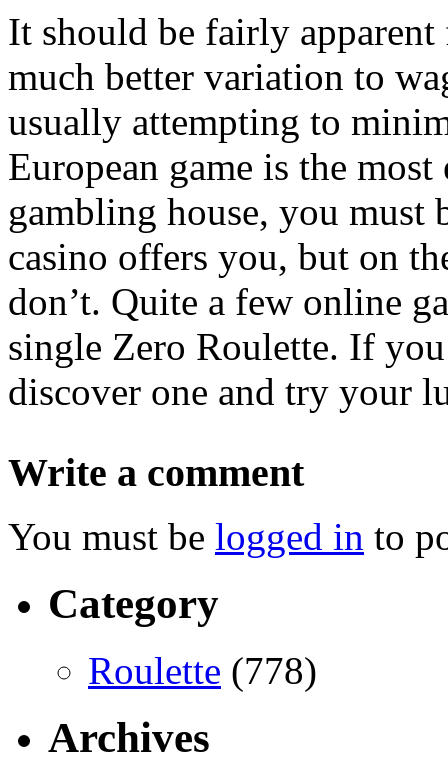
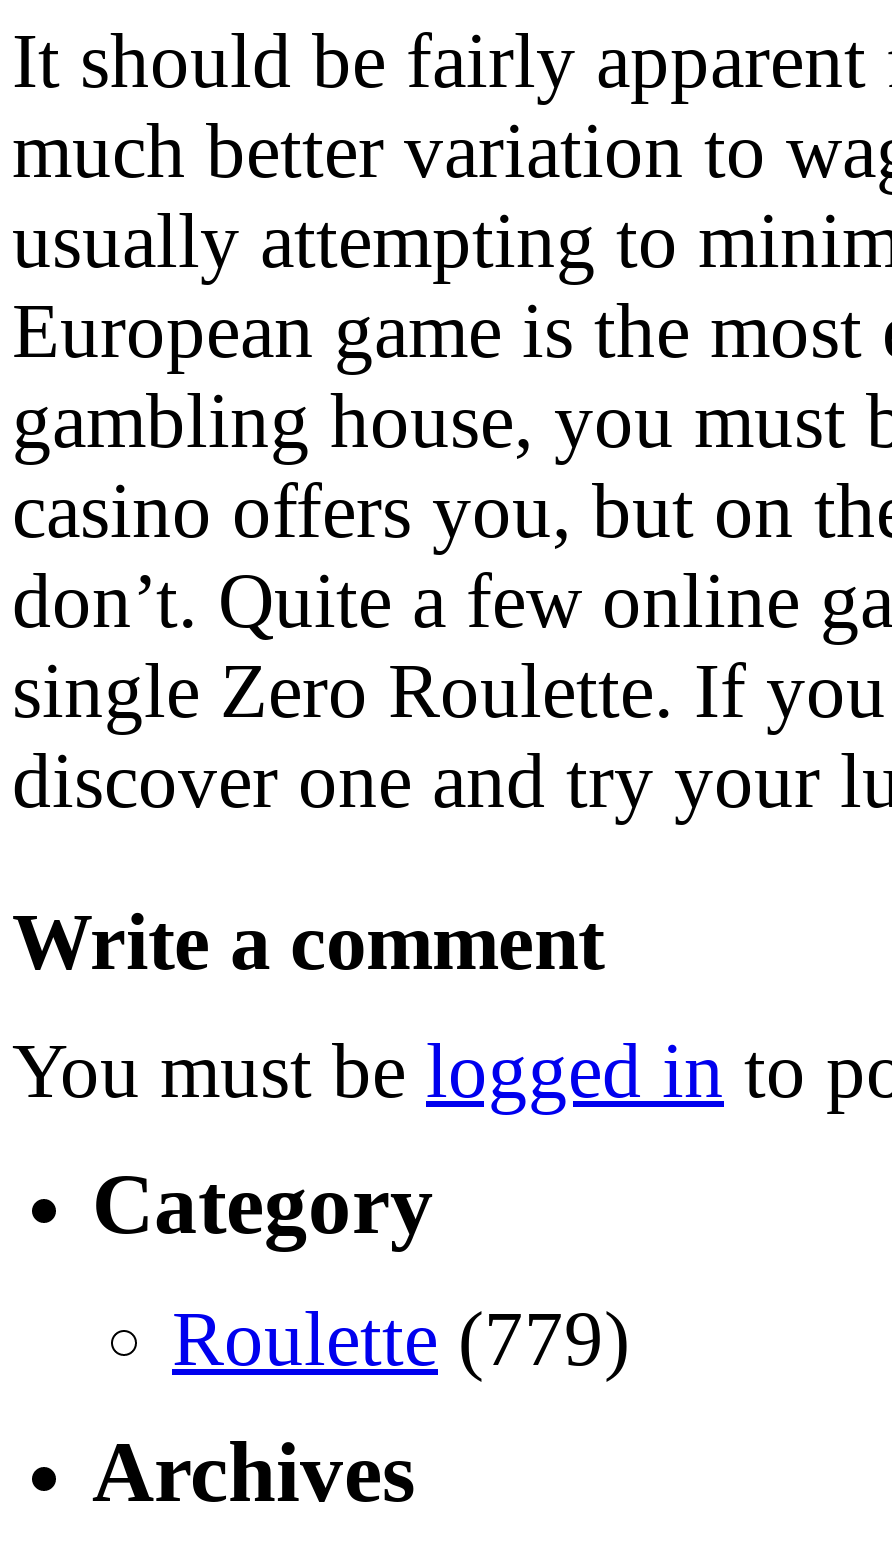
- Roulette (778)
+ Roulette (779)
